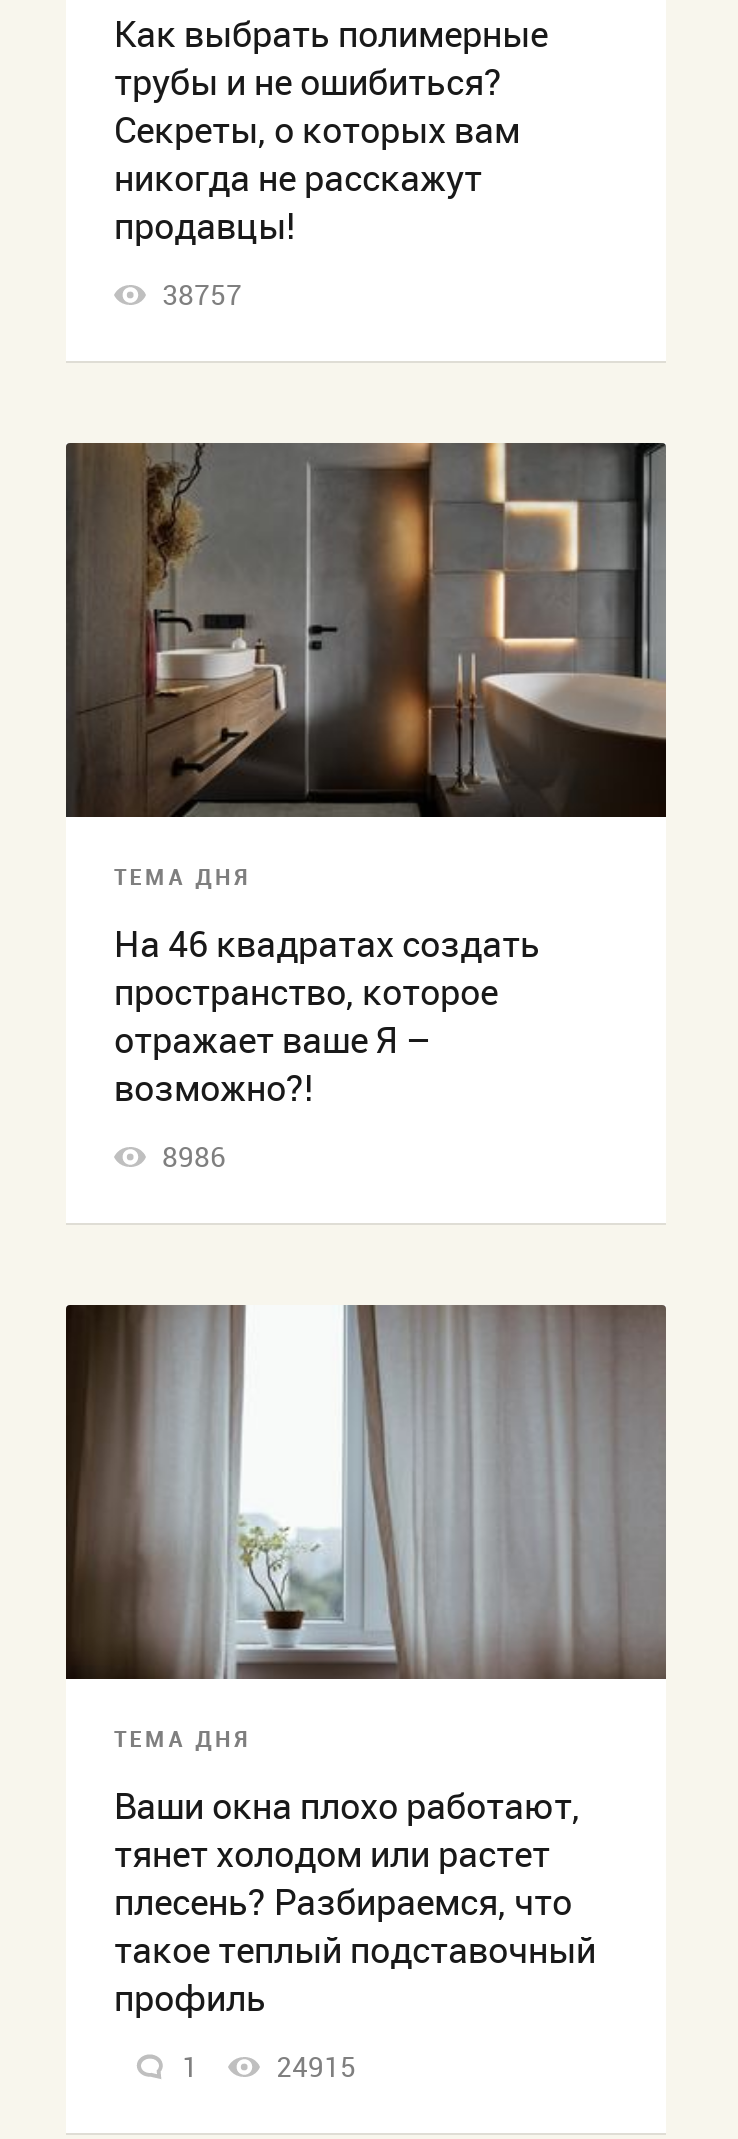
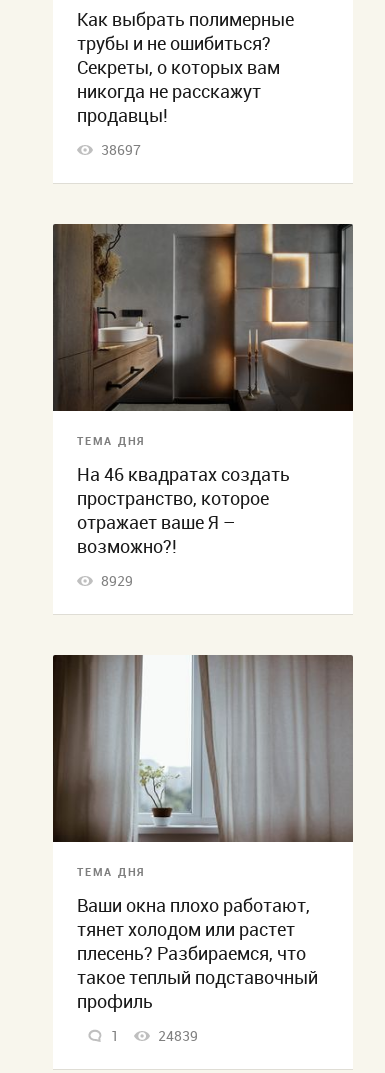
- 38757
+ 38697

- 8986
+ 8929

- 24915
+ 24839
